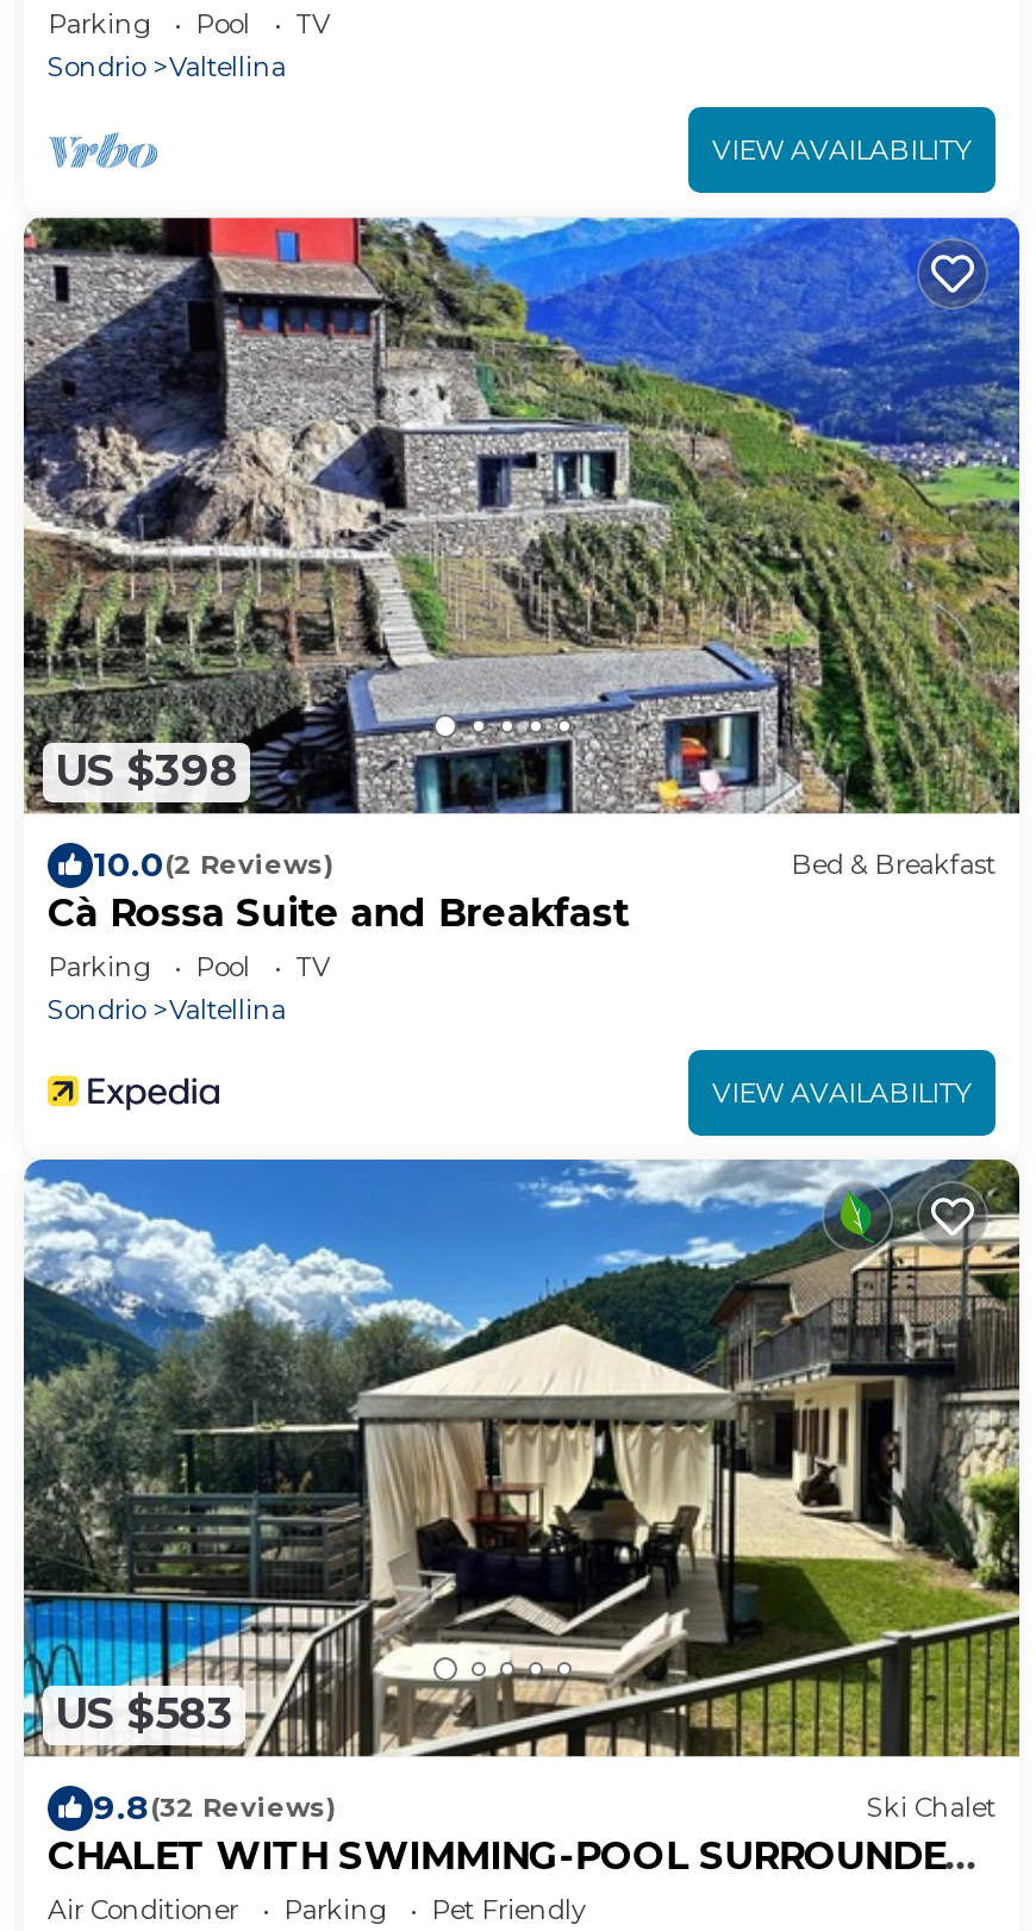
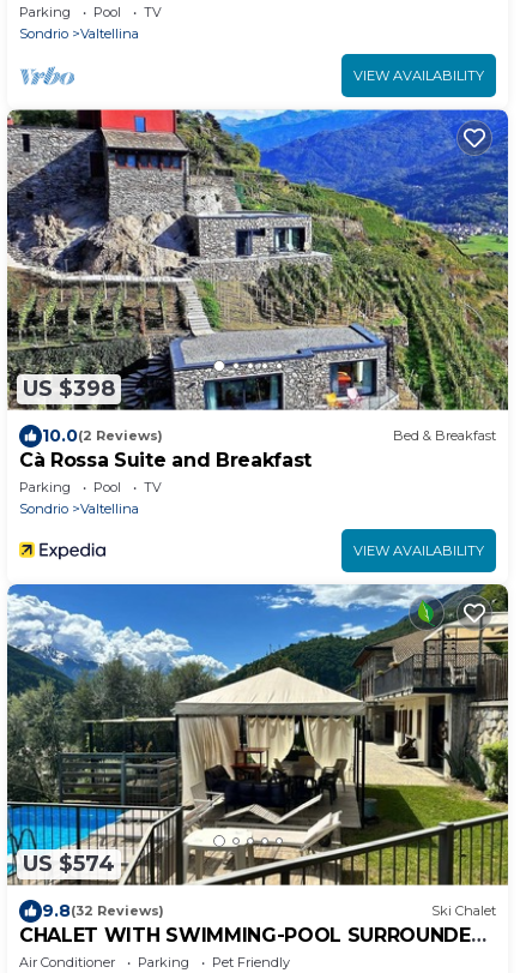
- US $583
+ US $574
